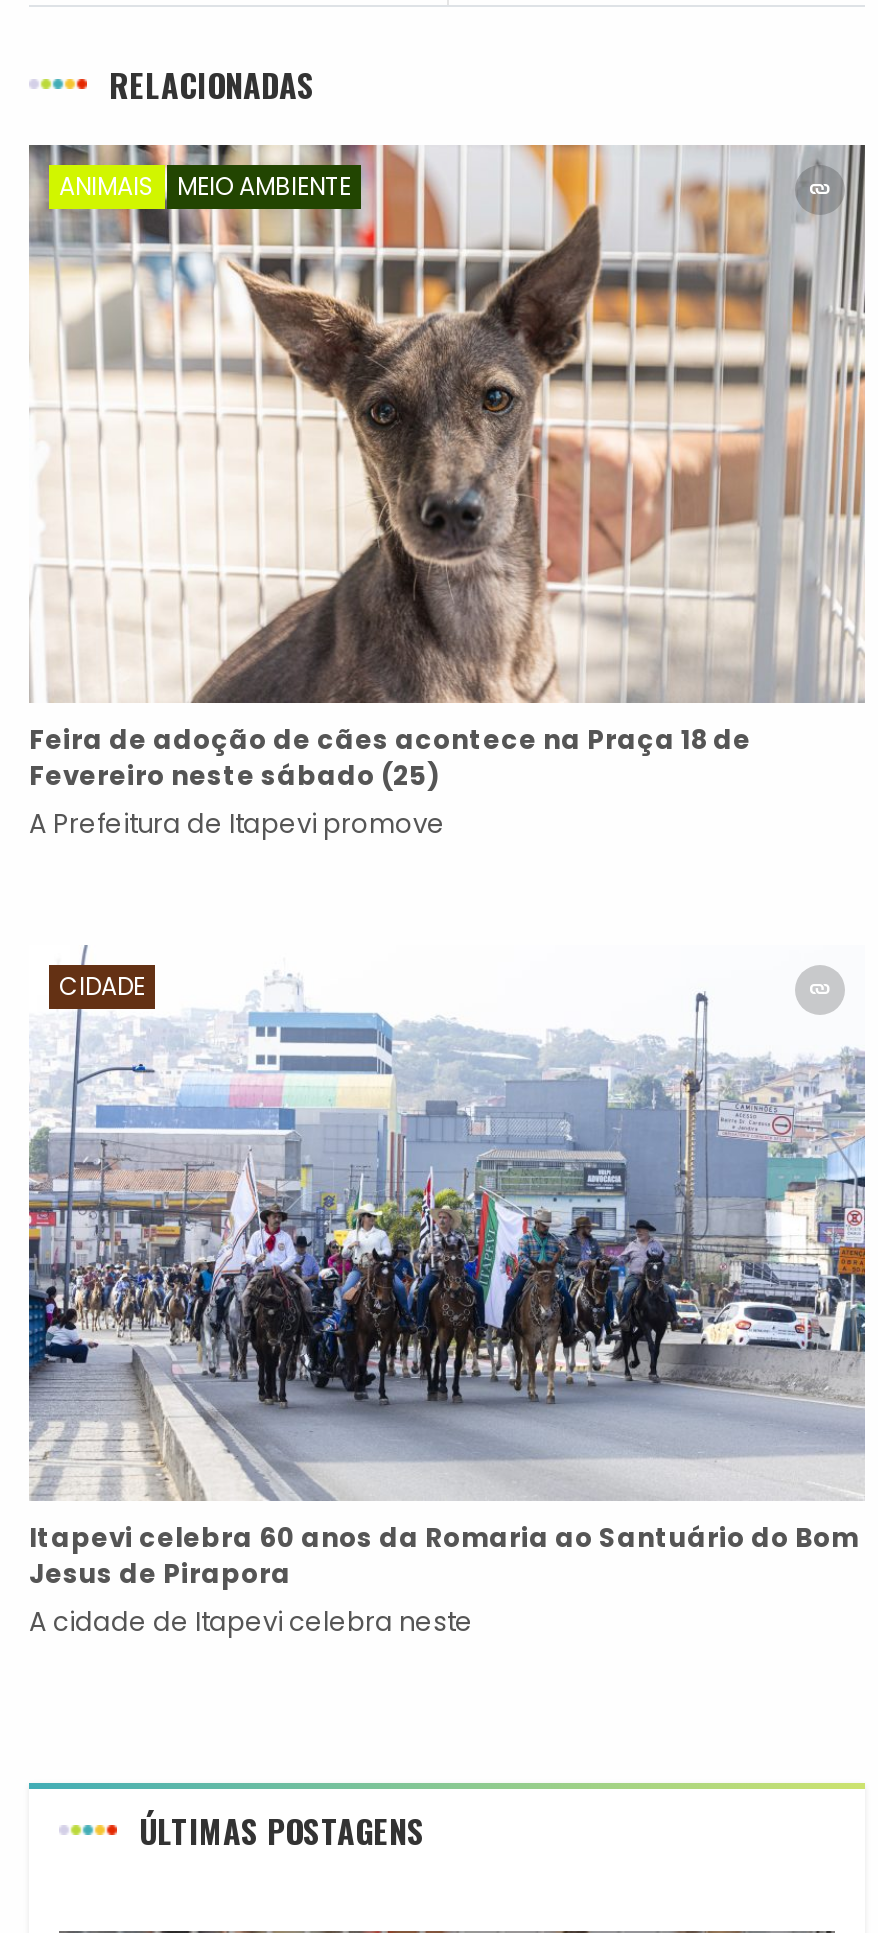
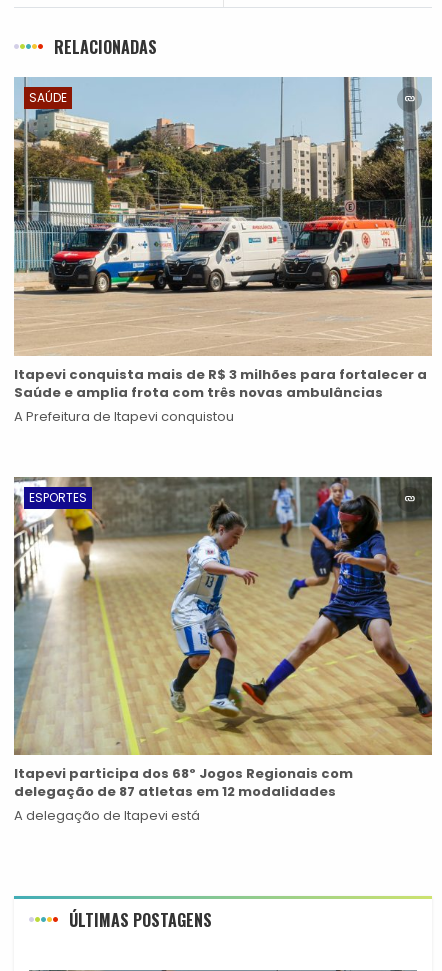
- [image]
- ANIMAIS
- MEIO AMBIENTE
+ [image]
+ SAÚDE

- Feira de adoção de cães acontece na Praça 18 de
- Fevereiro neste sábado (25)
- A Prefeitura de Itapevi promove
+ Itapevi conquista mais de R$ 3 milhões para fortalecer a
+ Saúde e amplia frota com três novas ambulâncias
+ A Prefeitura de Itapevi conquistou

- [image]
- CIDADE
+ [image]
+ ESPORTES

- Itapevi celebra 60 anos da Romaria ao Santuário do Bom
- Jesus de Pirapora
- A cidade de Itapevi celebra neste
+ Itapevi participa dos 68º Jogos Regionais com
+ delegação de 87 atletas em 12 modalidades
+ A delegação de Itapevi está
